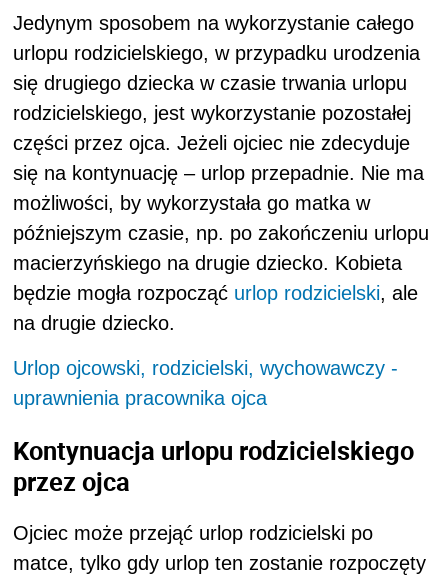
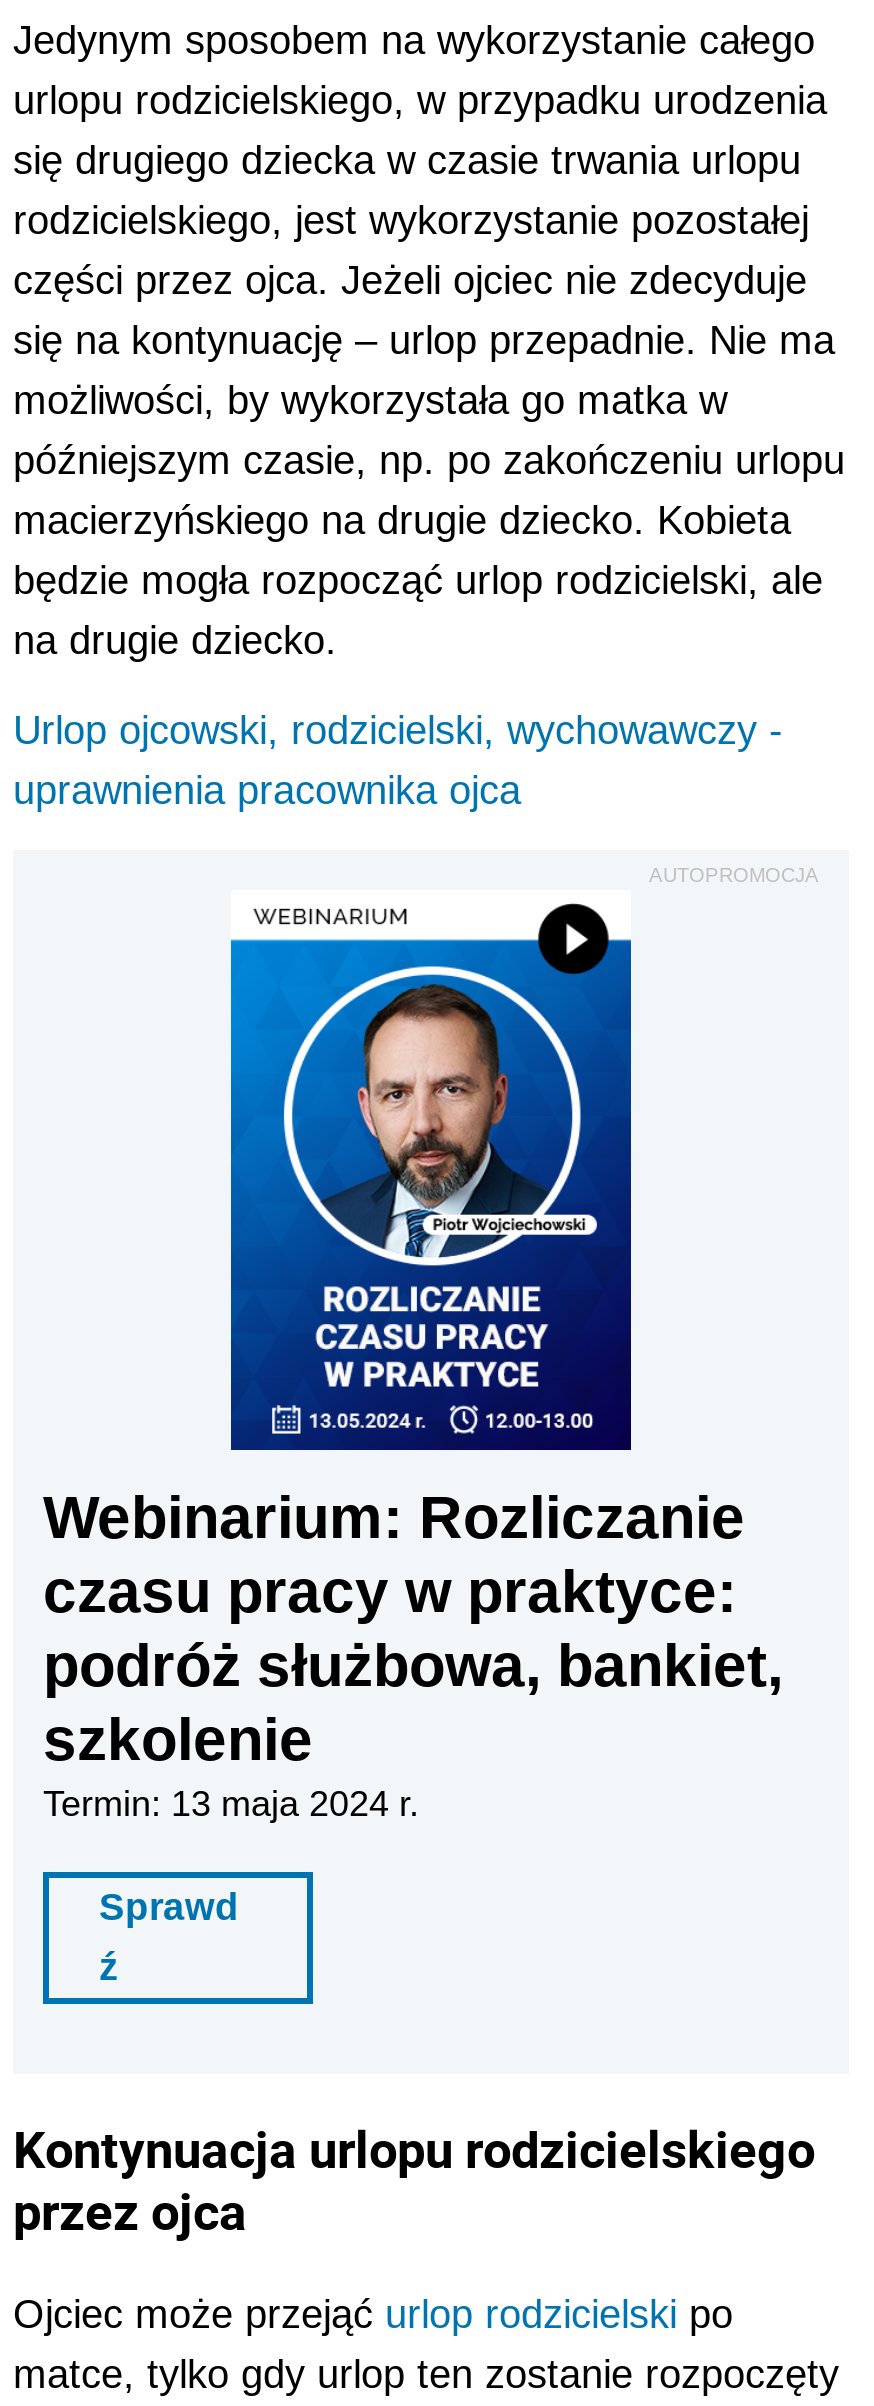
+ [image]
+ Webinarium: Rozliczanie
+ czasu pracy w praktyce:
+ podróż służbowa, bankiet,
+ szkolenie
+ Termin: 13 maja 2024 r.
+ Sprawd
+ ź

+ AUTOPROMOCJA
